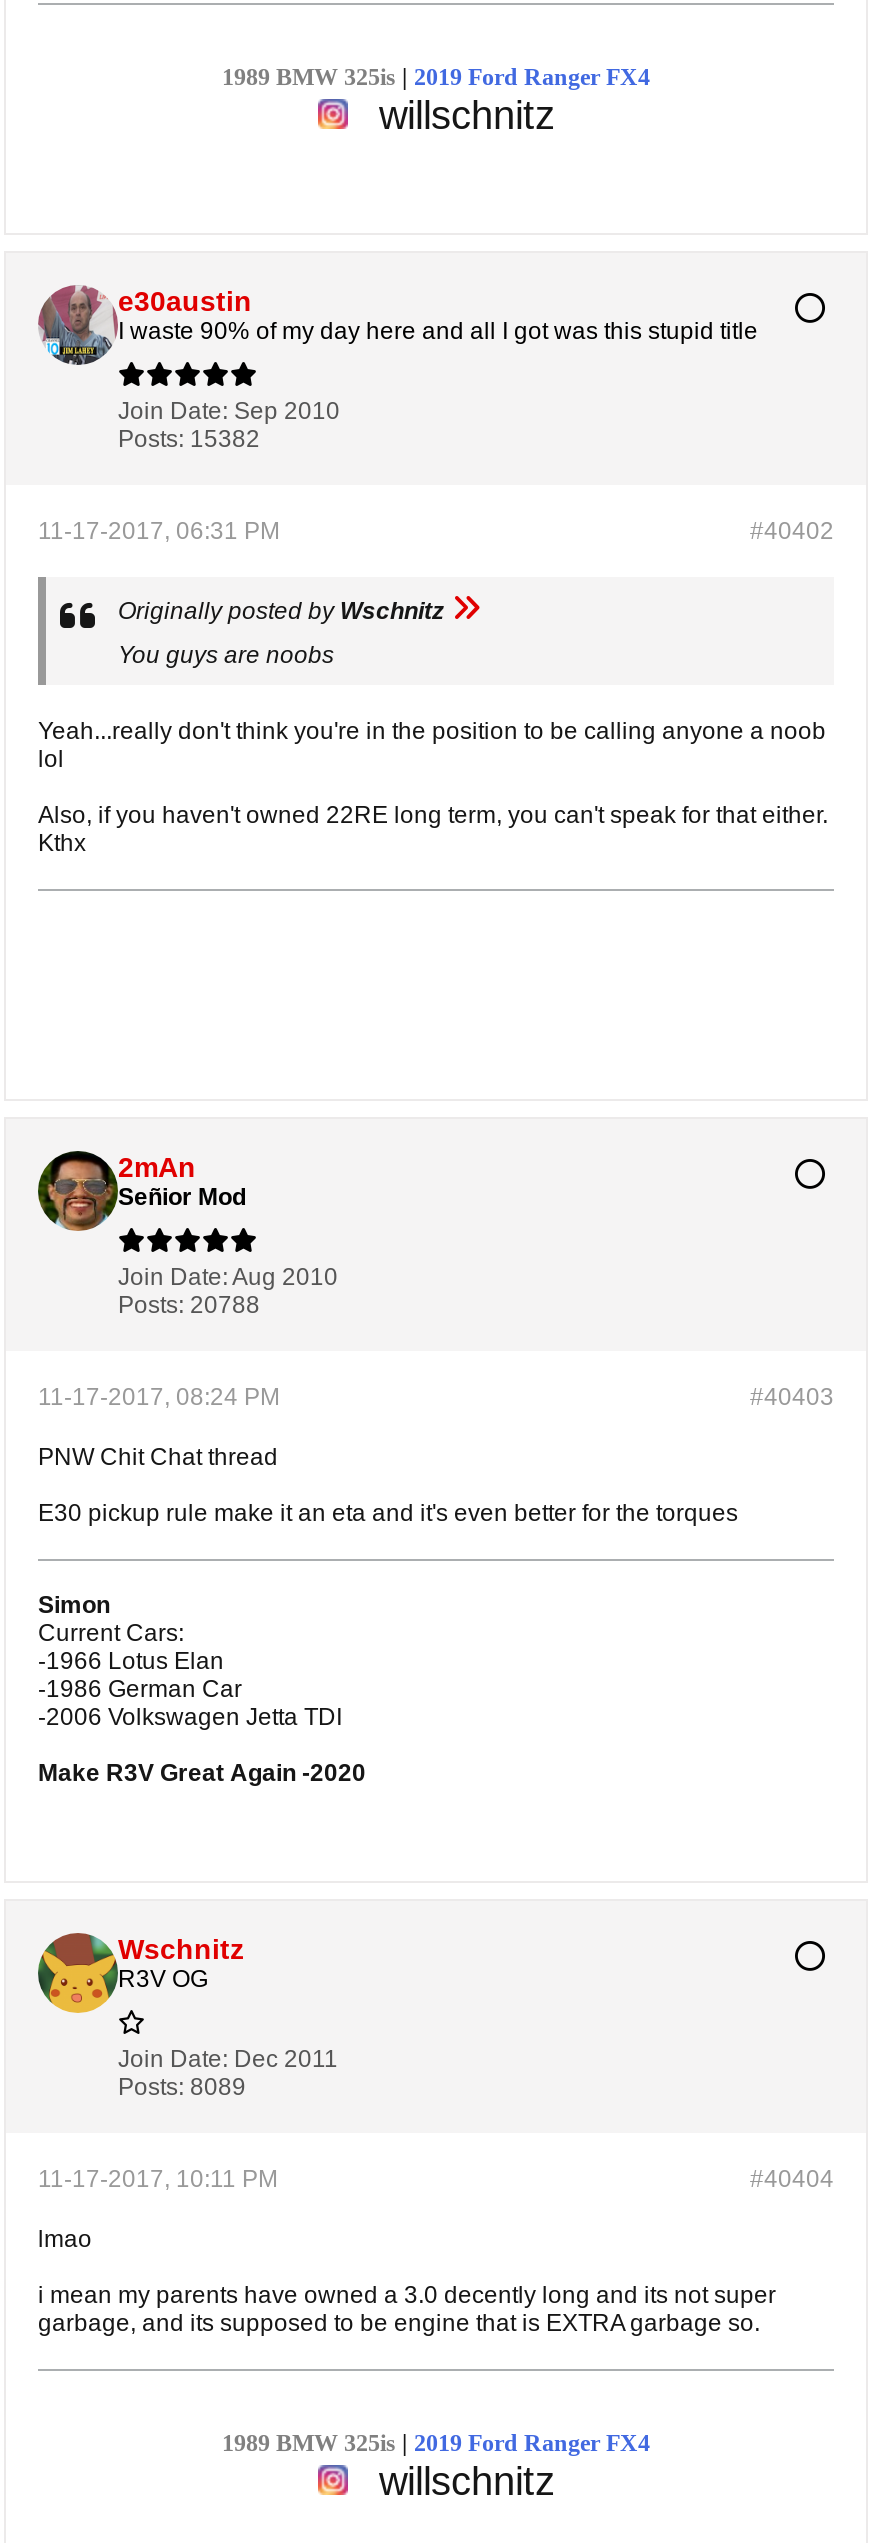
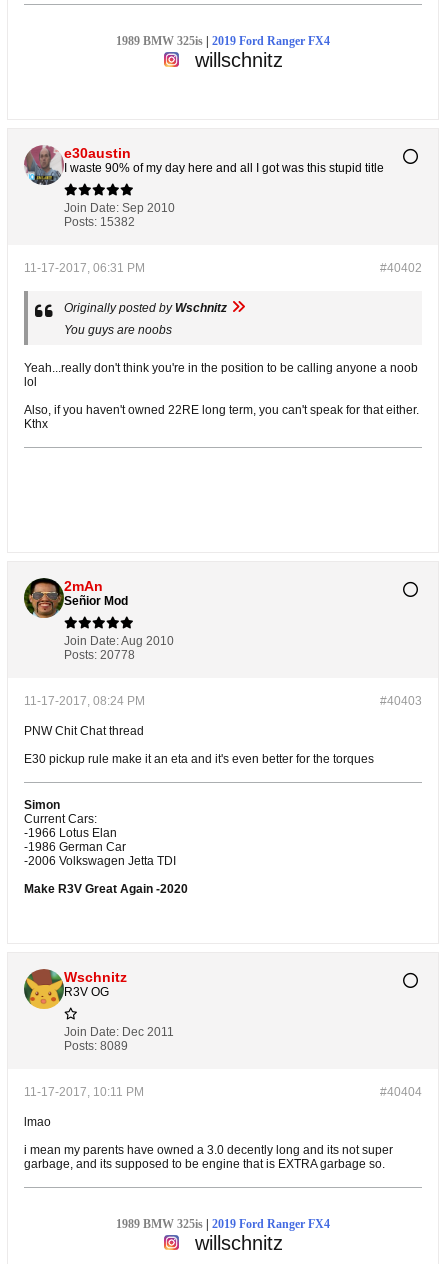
- Posts: 20788
+ Posts: 20778
